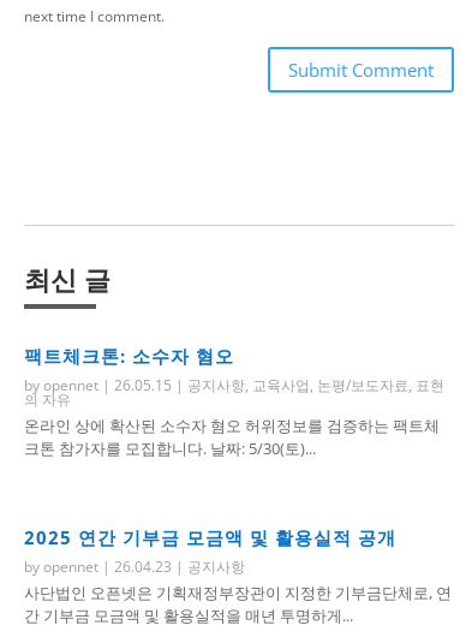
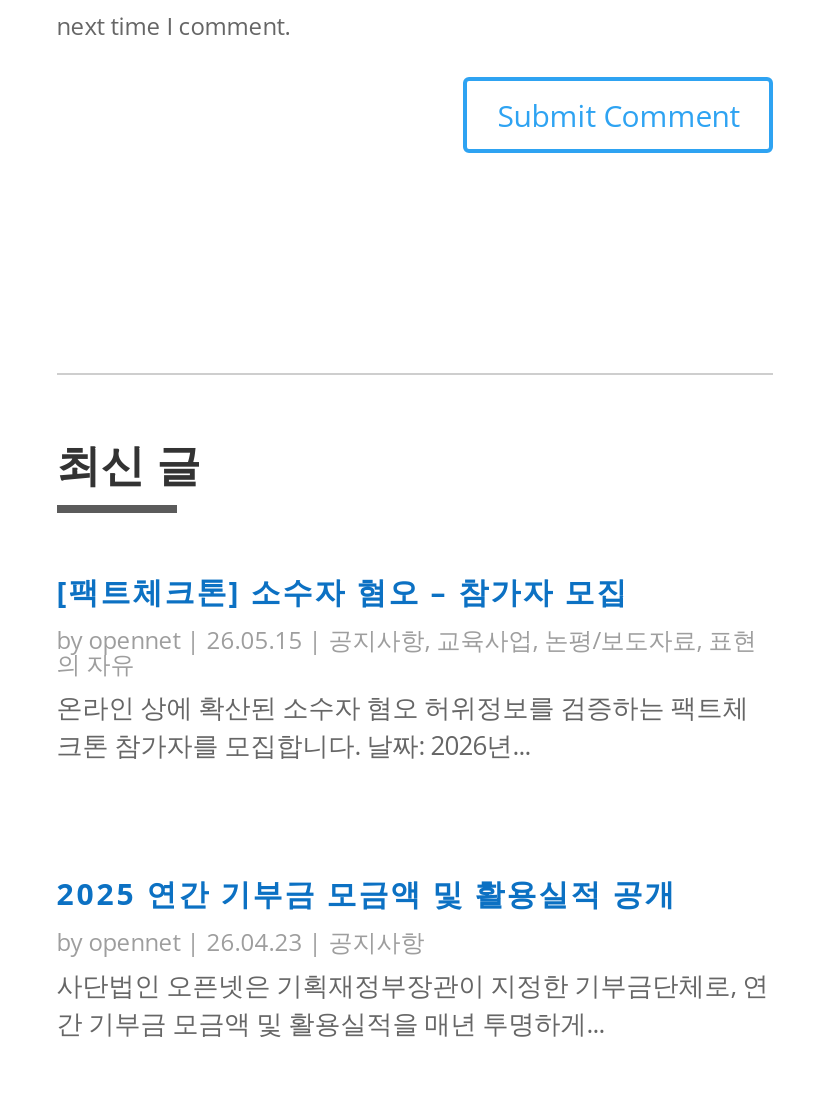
- 팩트체크톤: 소수자 혐오
+ [팩트체크톤] 소수자 혐오 – 참가자 모집

- 크톤 참가자를 모집합니다. 날짜: 5/30(토)...
+ 크톤 참가자를 모집합니다. 날짜: 2026년...
